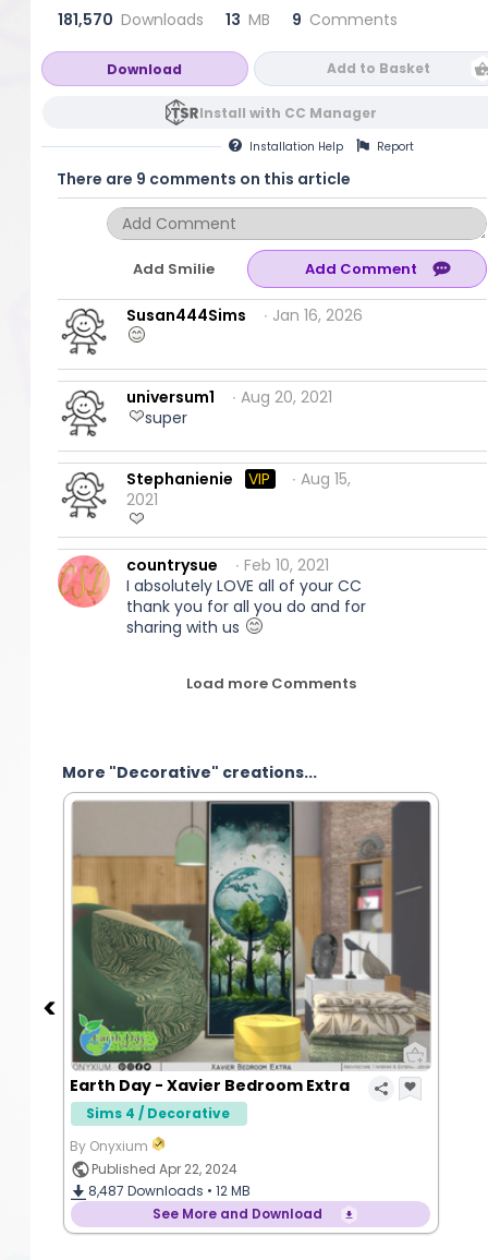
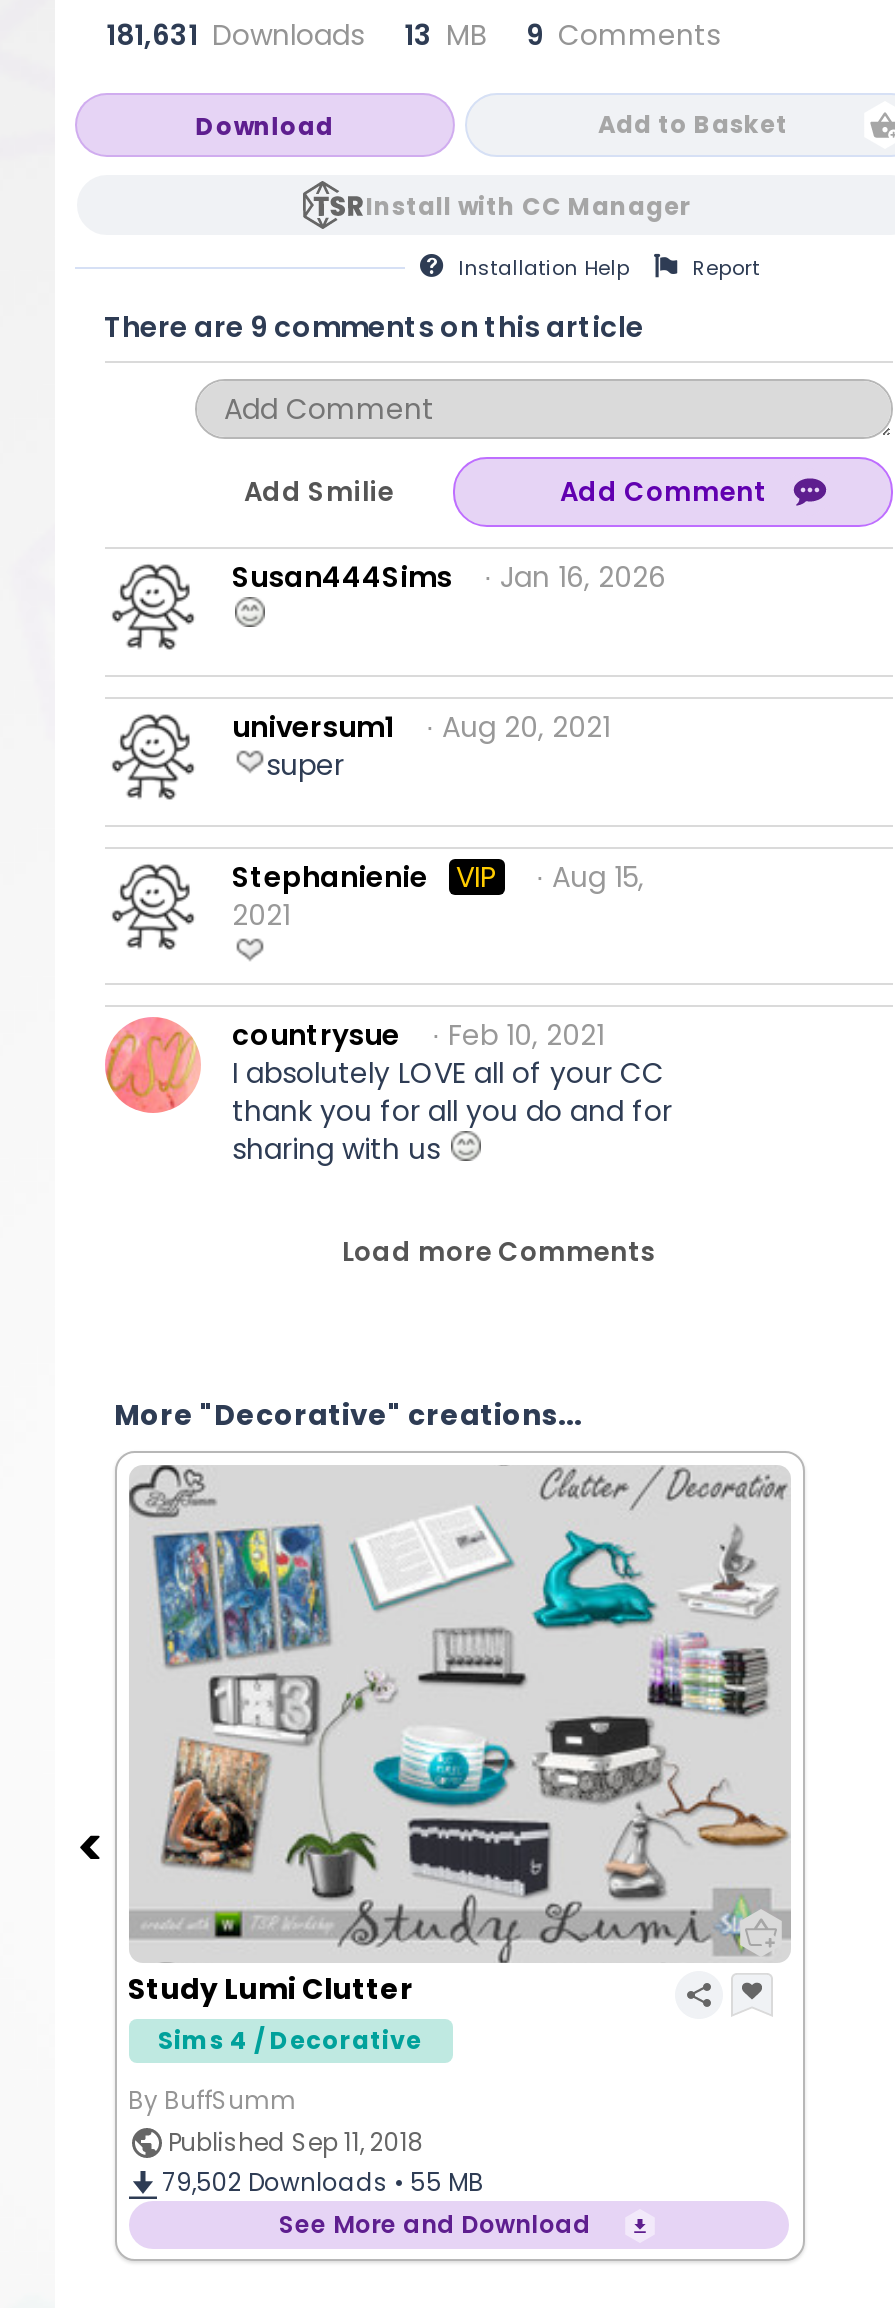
- 181,570 Downloads 13 MB 9 Comments
+ 181,631 Downloads 13 MB 9 Comments

- [image]
- Earth Day - Xavier Bedroom Extra
+ [image]
+ Study Lumi Clutter

- By Onyxium
+ By BuffSumm

- Published Apr 22, 2024
+ Published Sep 11, 2018

- 8,487 Downloads • 12 MB
+ 79,502 Downloads • 55 MB
